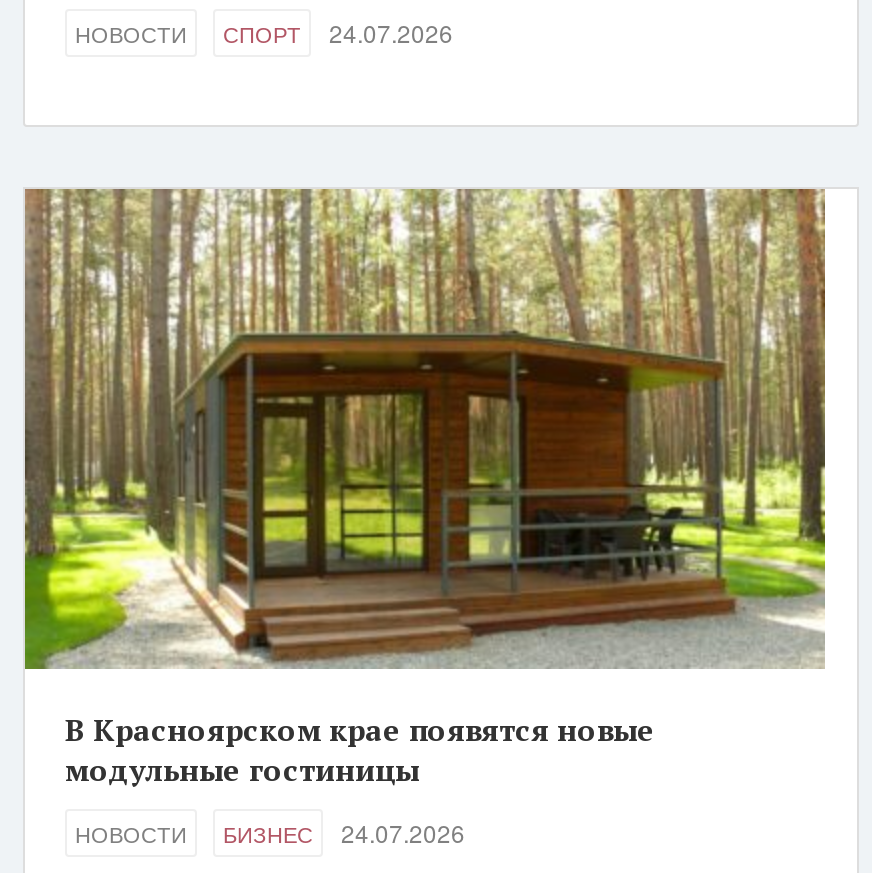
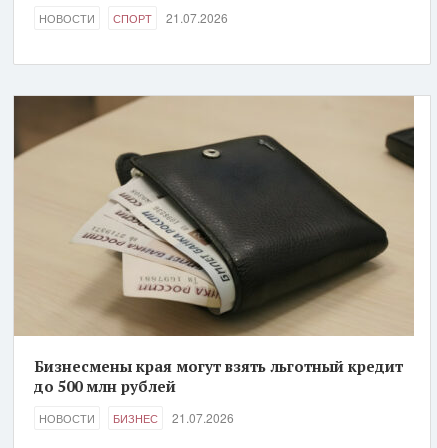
- НОВОСТИ СПОРТ 24.07.2026
+ НОВОСТИ СПОРТ 21.07.2026

- [image]
- В Красноярском крае появятся новые
- модульные гостиницы
+ [image]
+ Бизнесмены края могут взять льготный кредит
+ до 500 млн рублей

- НОВОСТИ БИЗНЕС 24.07.2026
+ НОВОСТИ БИЗНЕС 21.07.2026
